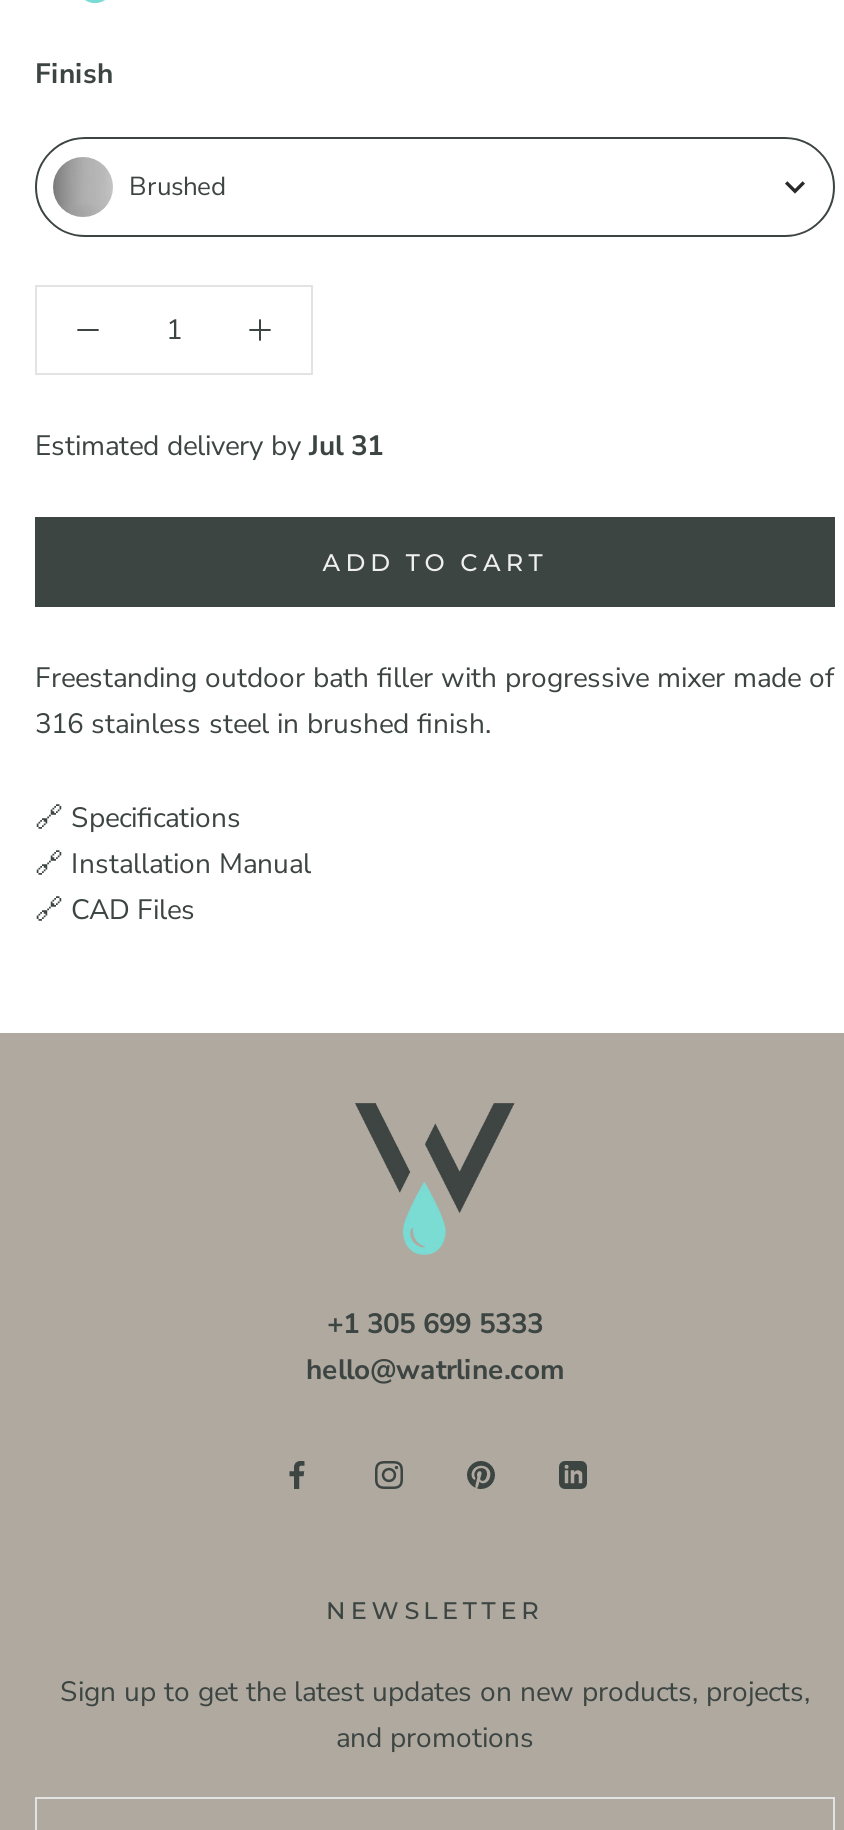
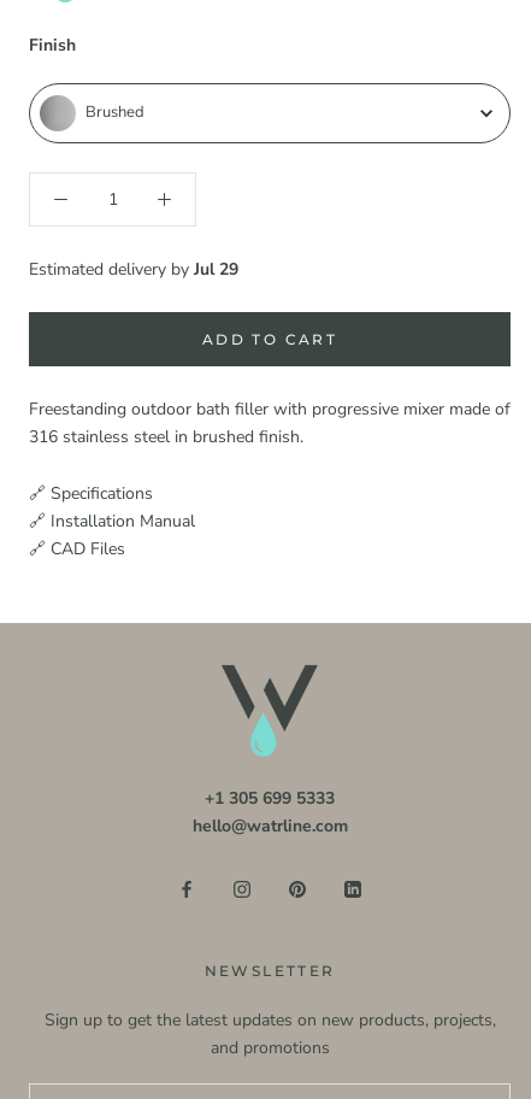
- Estimated delivery by Jul 31
+ Estimated delivery by Jul 29
